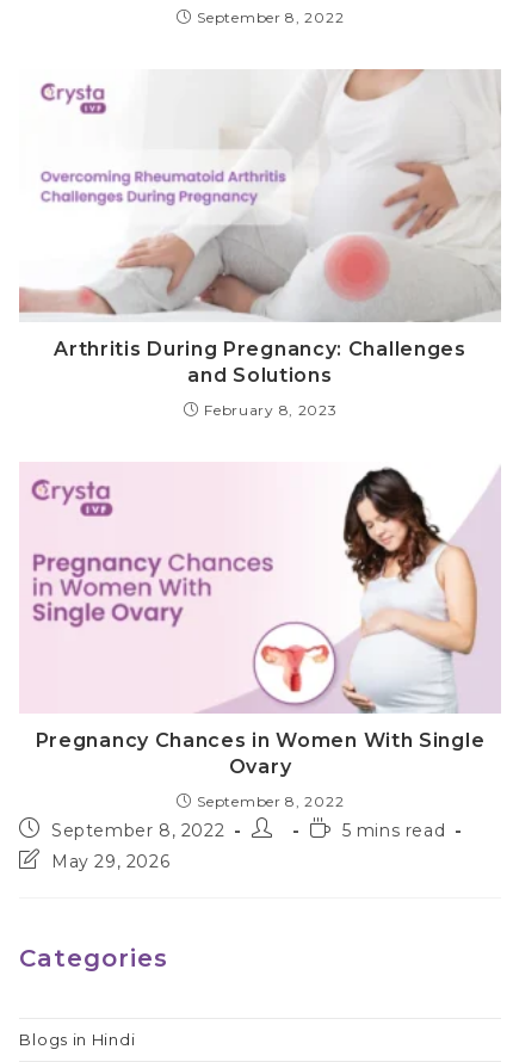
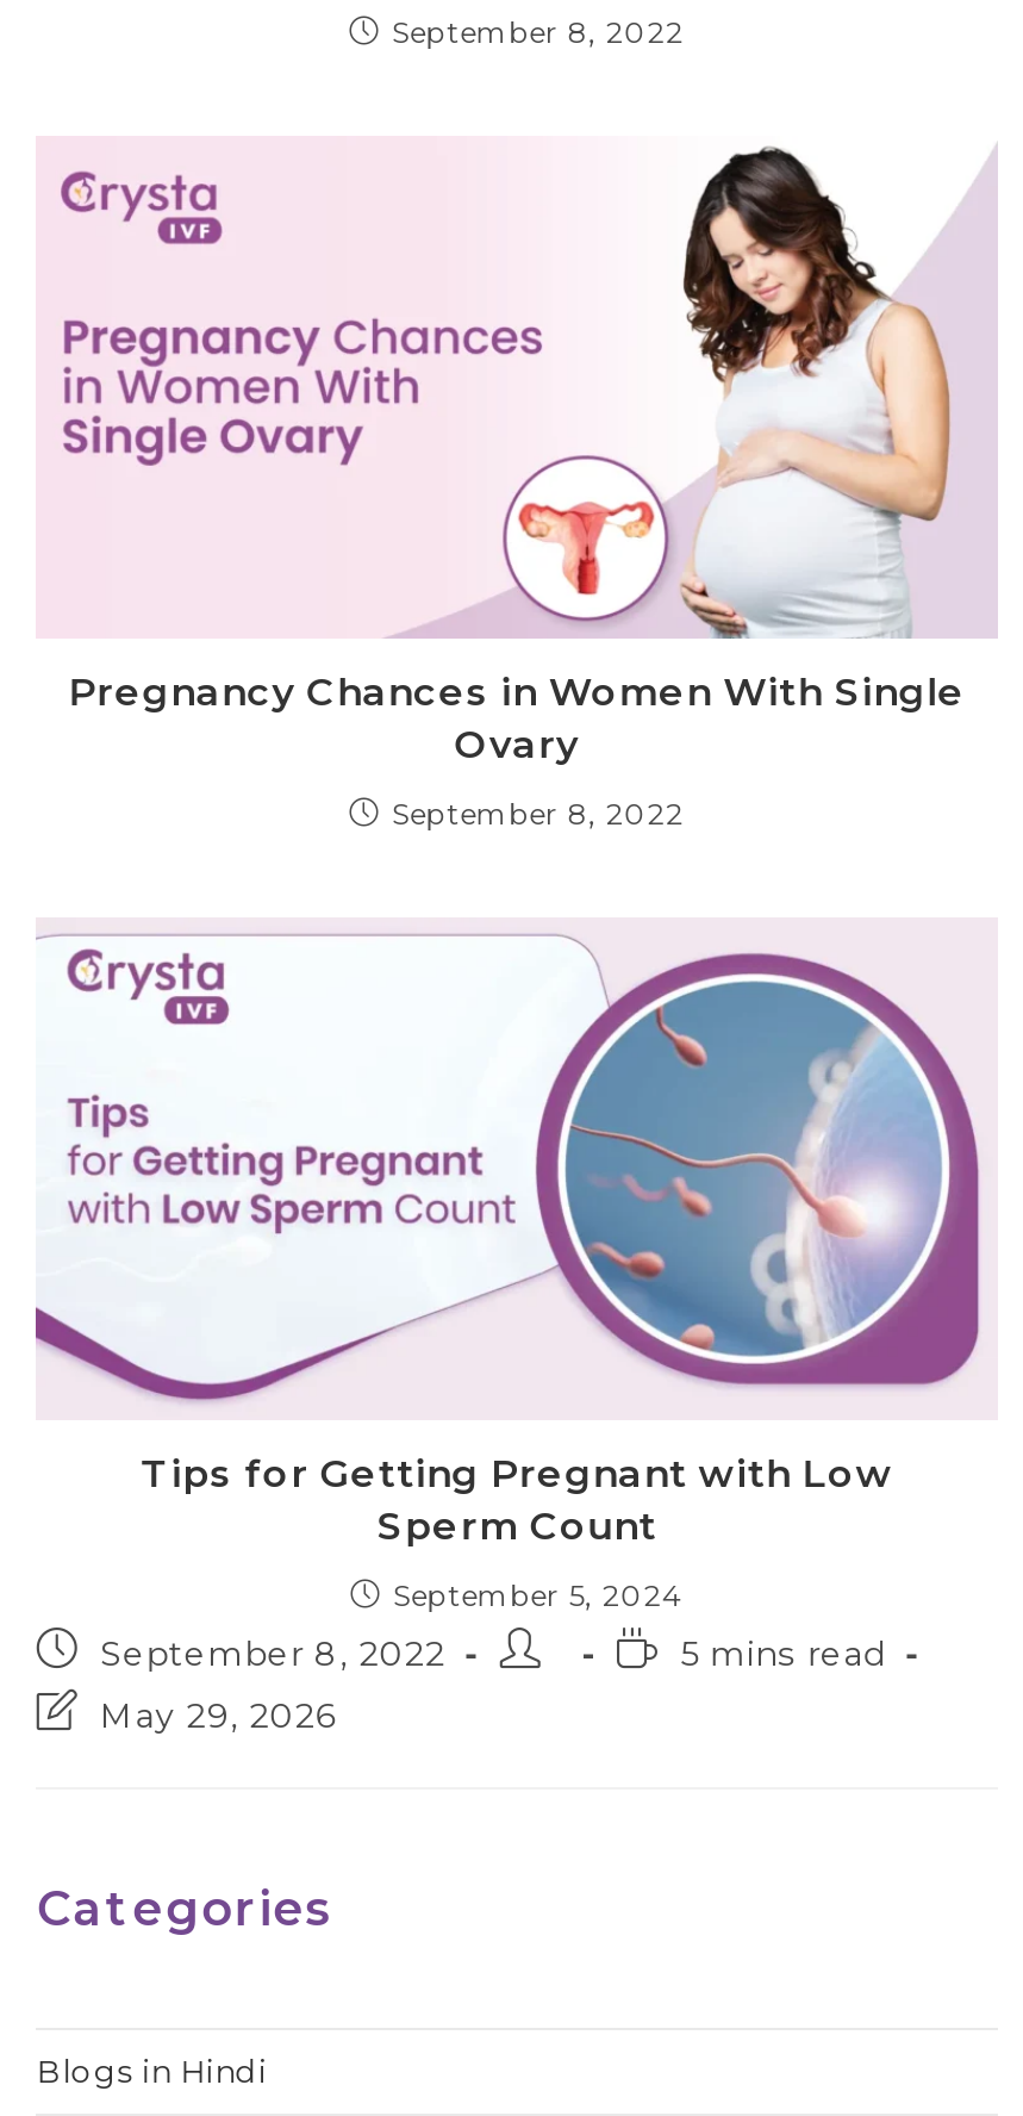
- [image]
- Arthritis During Pregnancy: Challenges
- and Solutions
- February 8, 2023

moved up: [image] | Pregnancy Chances in Women With Single | Ovary | September 8, 2022

+ [image]
+ Tips for Getting Pregnant with Low
+ Sperm Count
+ September 5, 2024
